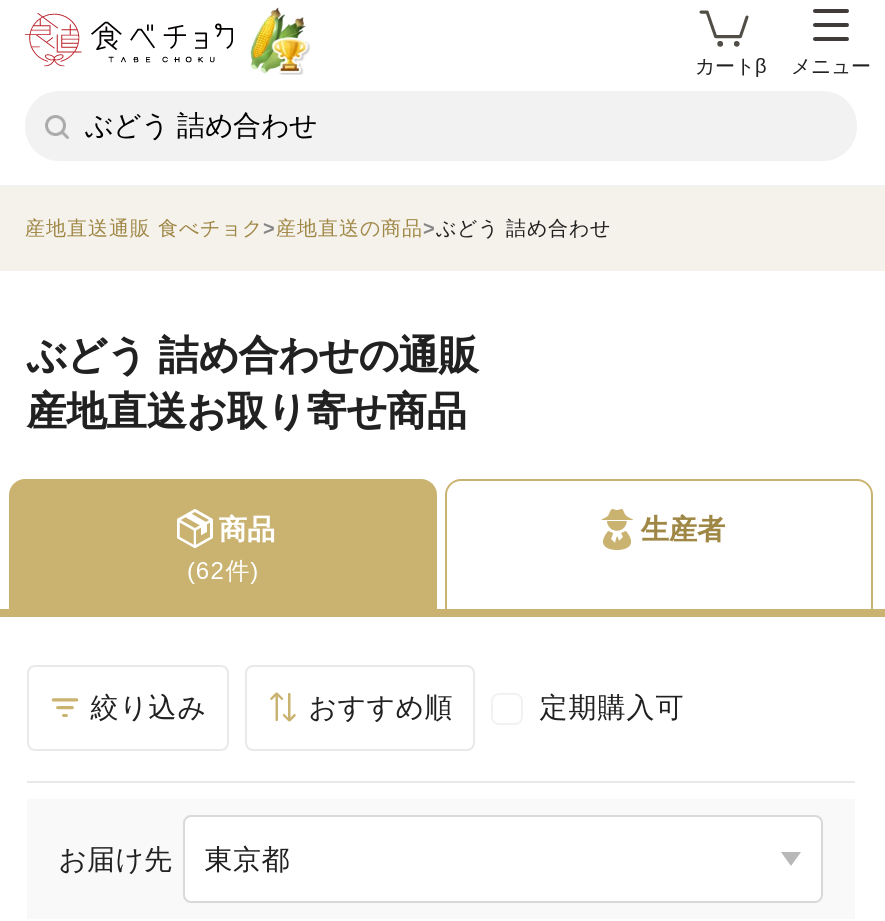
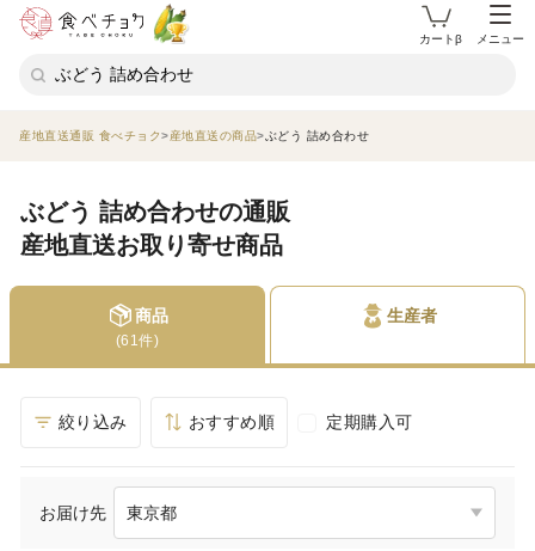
- (62件)
+ (61件)
